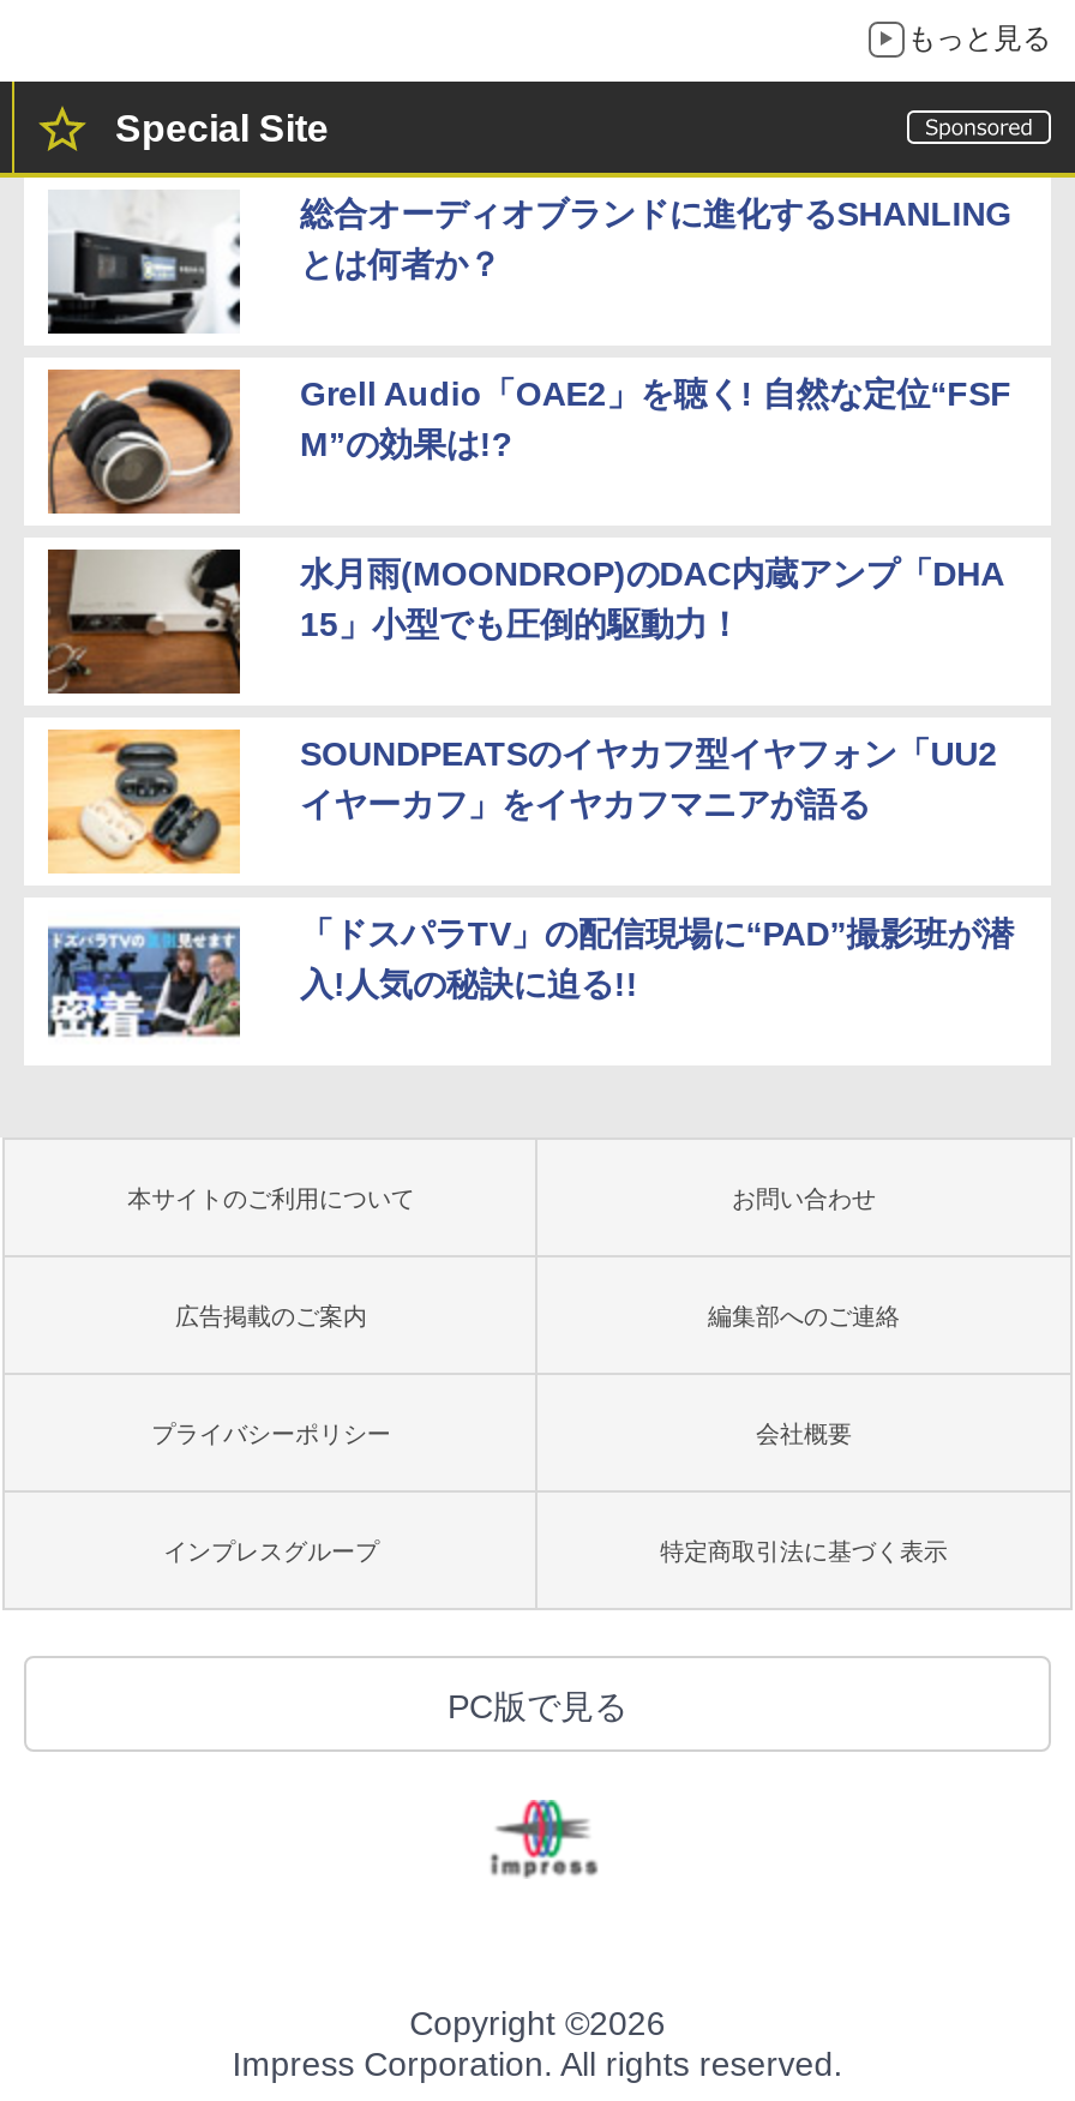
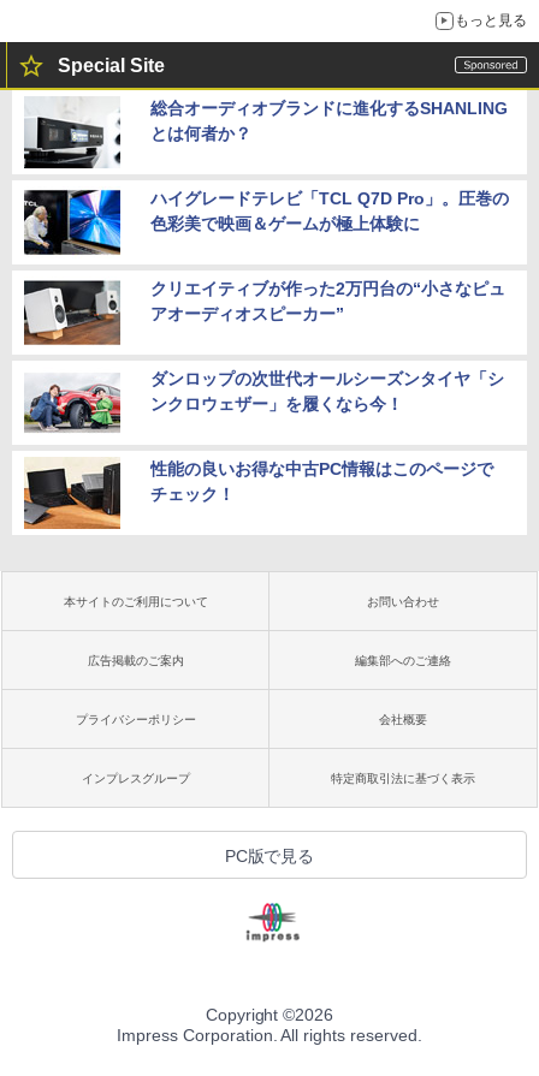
- [image]
- Grell Audio「OAE2」を聴く! 自然な定位“FSF
- M”の効果は!?
+ [image]
+ ハイグレードテレビ「TCL Q7D Pro」。圧巻の
+ 色彩美で映画＆ゲームが極上体験に

- [image]
- 水月雨(MOONDROP)のDAC内蔵アンプ「DHA
- 15」小型でも圧倒的駆動力！
+ [image]
+ クリエイティブが作った2万円台の“小さなピュ
+ アオーディオスピーカー”

- [image]
- SOUNDPEATSのイヤカフ型イヤフォン「UU2
- イヤーカフ」をイヤカフマニアが語る
+ [image]
+ ダンロップの次世代オールシーズンタイヤ「シ
+ ンクロウェザー」を履くなら今！

- [image]
- 「ドスパラTV」の配信現場に“PAD”撮影班が潜
- 入!人気の秘訣に迫る!!
+ [image]
+ 性能の良いお得な中古PC情報はこのページで
+ チェック！
